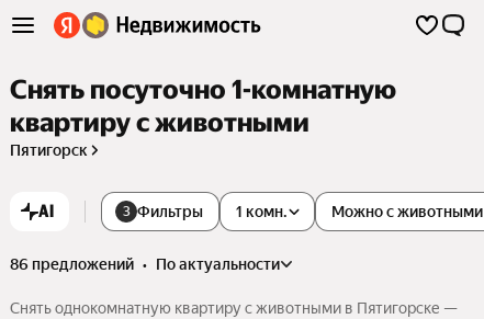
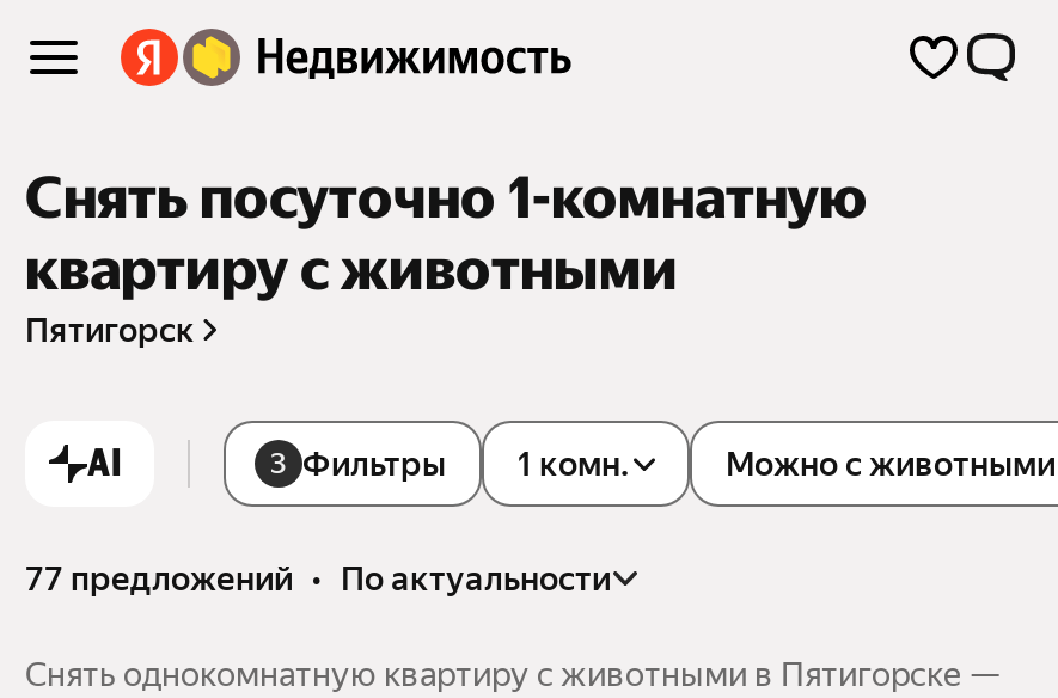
- 86 предложений • по актуальности
+ 77 предложений • по актуальности
